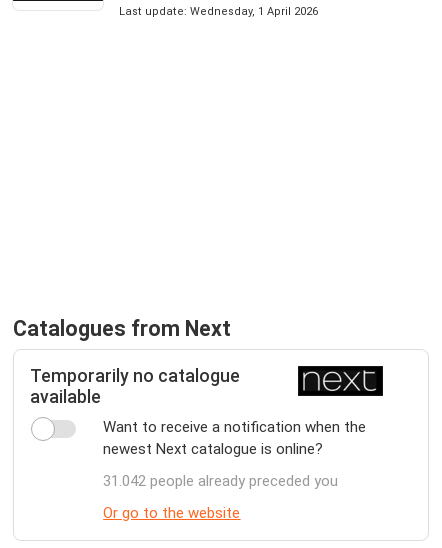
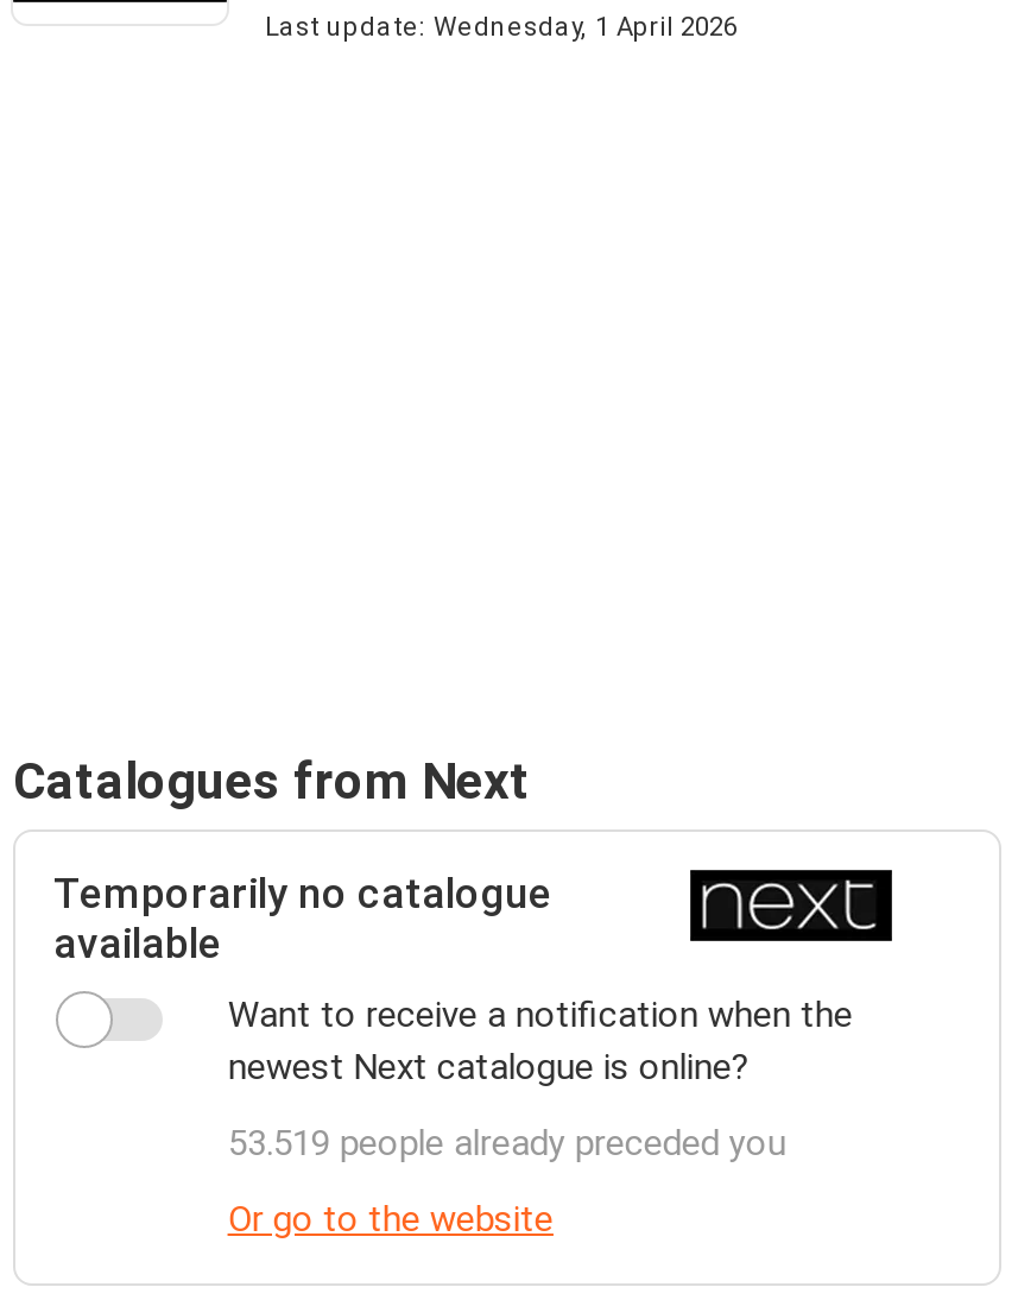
- 31.042 people already preceded you
+ 53.519 people already preceded you
